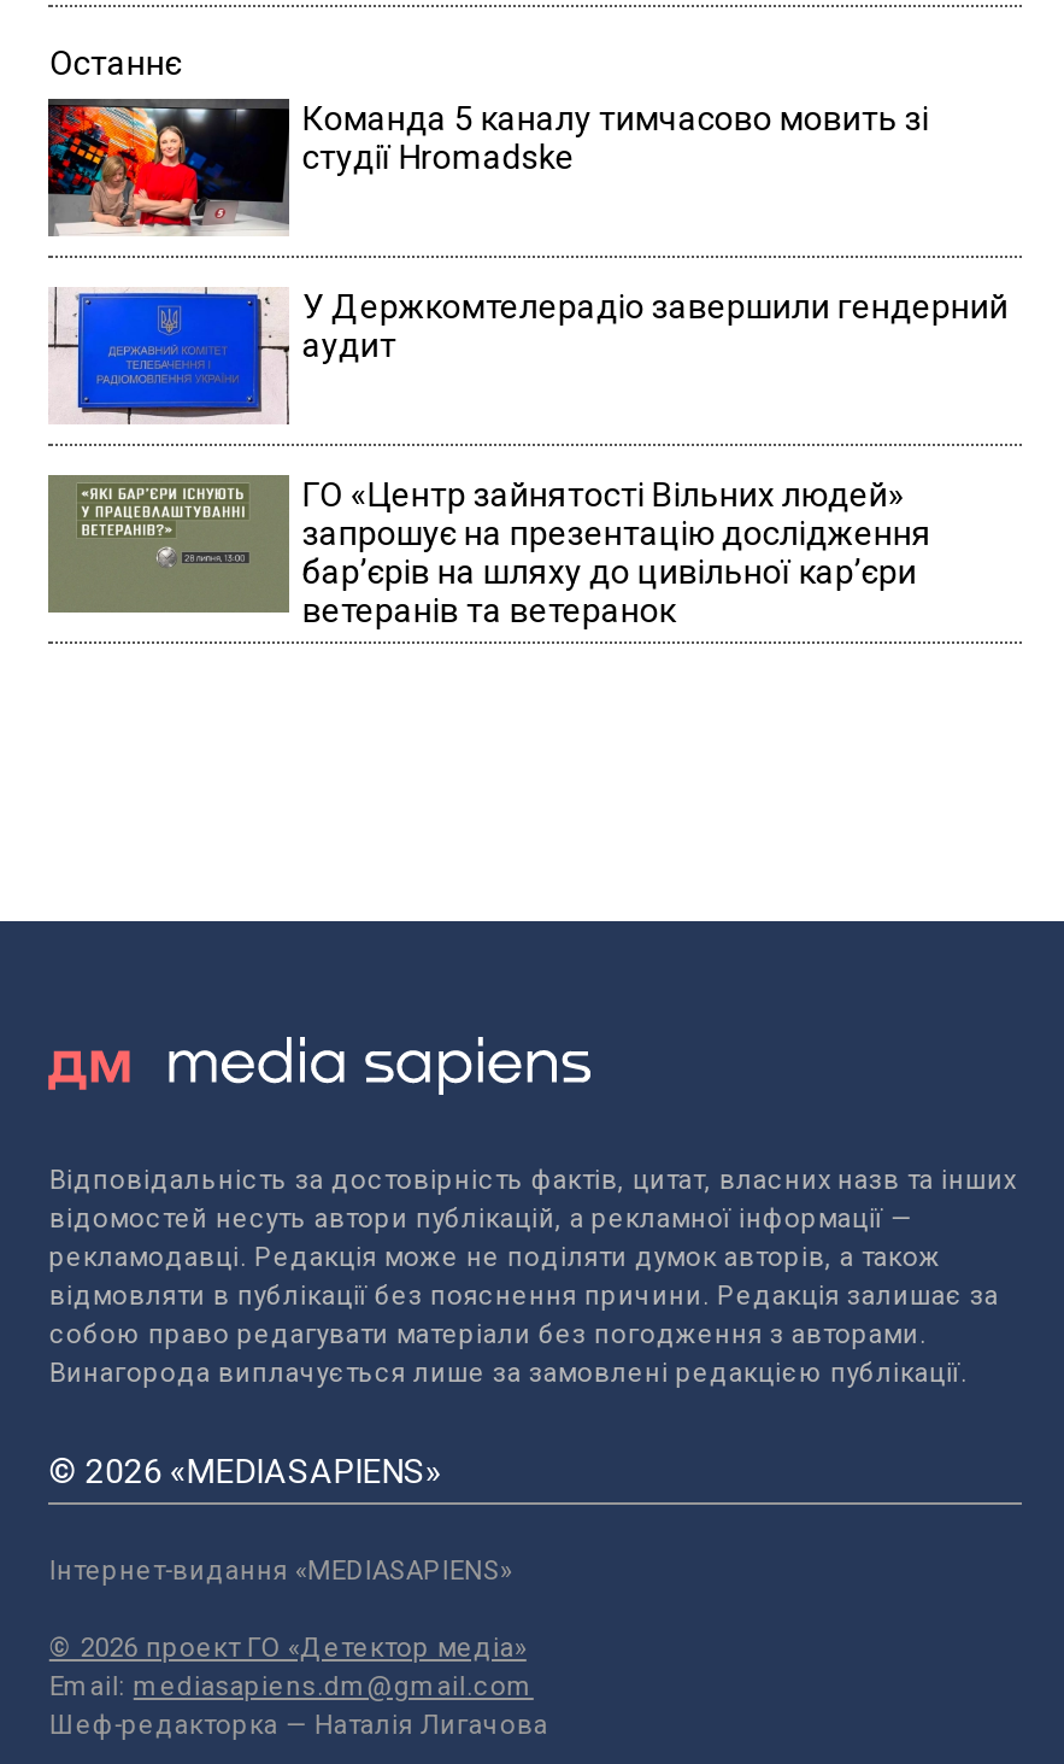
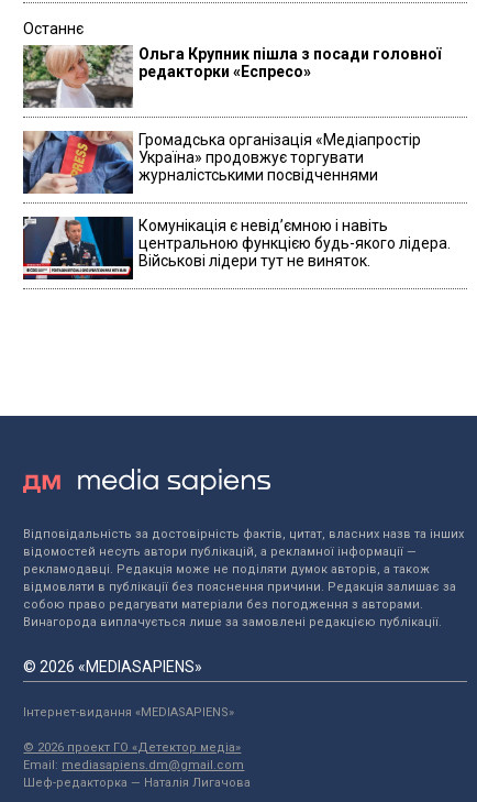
- [image]
- Команда 5 каналу тимчасово мовить зі
- студії Hromadske
+ [image]
+ Ольга Крупник пішла з посади головної
+ редакторки «Еспресо»

- [image]
- У Держкомтелерадіо завершили гендерний
- аудит
+ [image]
+ Громадська організація «Медіапростір
+ Україна» продовжує торгувати
+ журналістськими посвідченнями

- [image]
- ГО «Центр зайнятості Вільних людей»
- запрошує на презентацію дослідження
- бар’єрів на шляху до цивільної кар’єри
- ветеранів та ветеранок
+ [image]
+ Комунікація є невідʼємною і навіть
+ центральною функцією будь-якого лідера.
+ Військові лідери тут не виняток.
